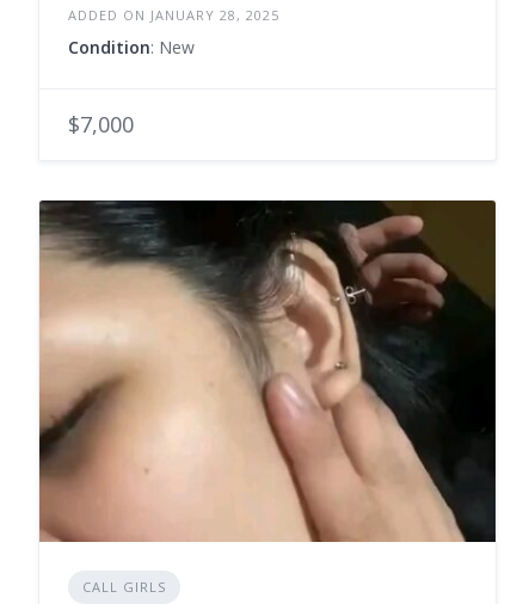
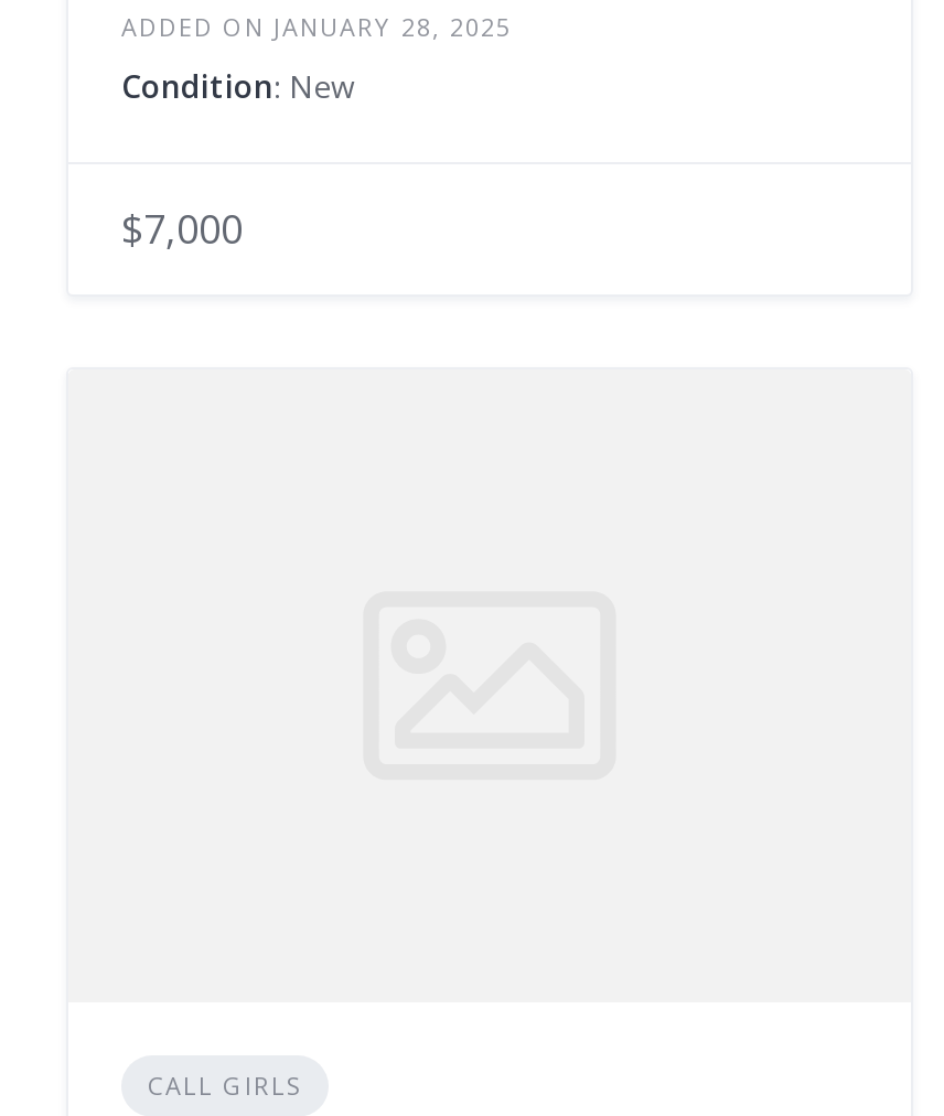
- [image]
